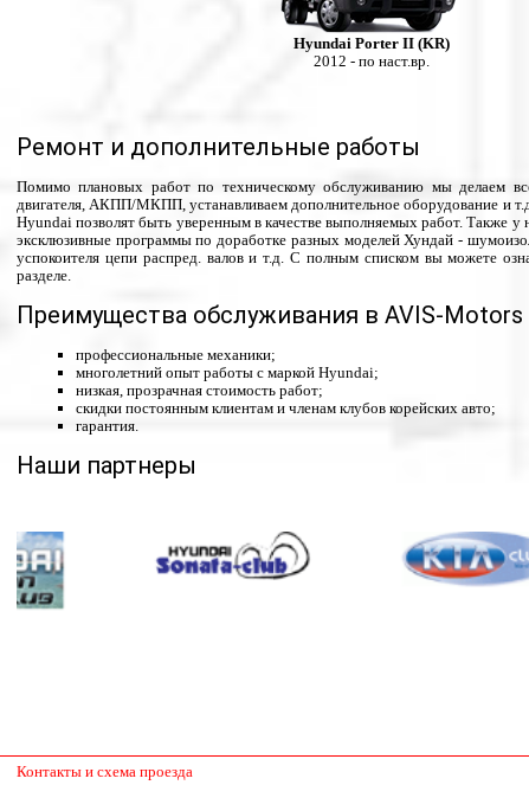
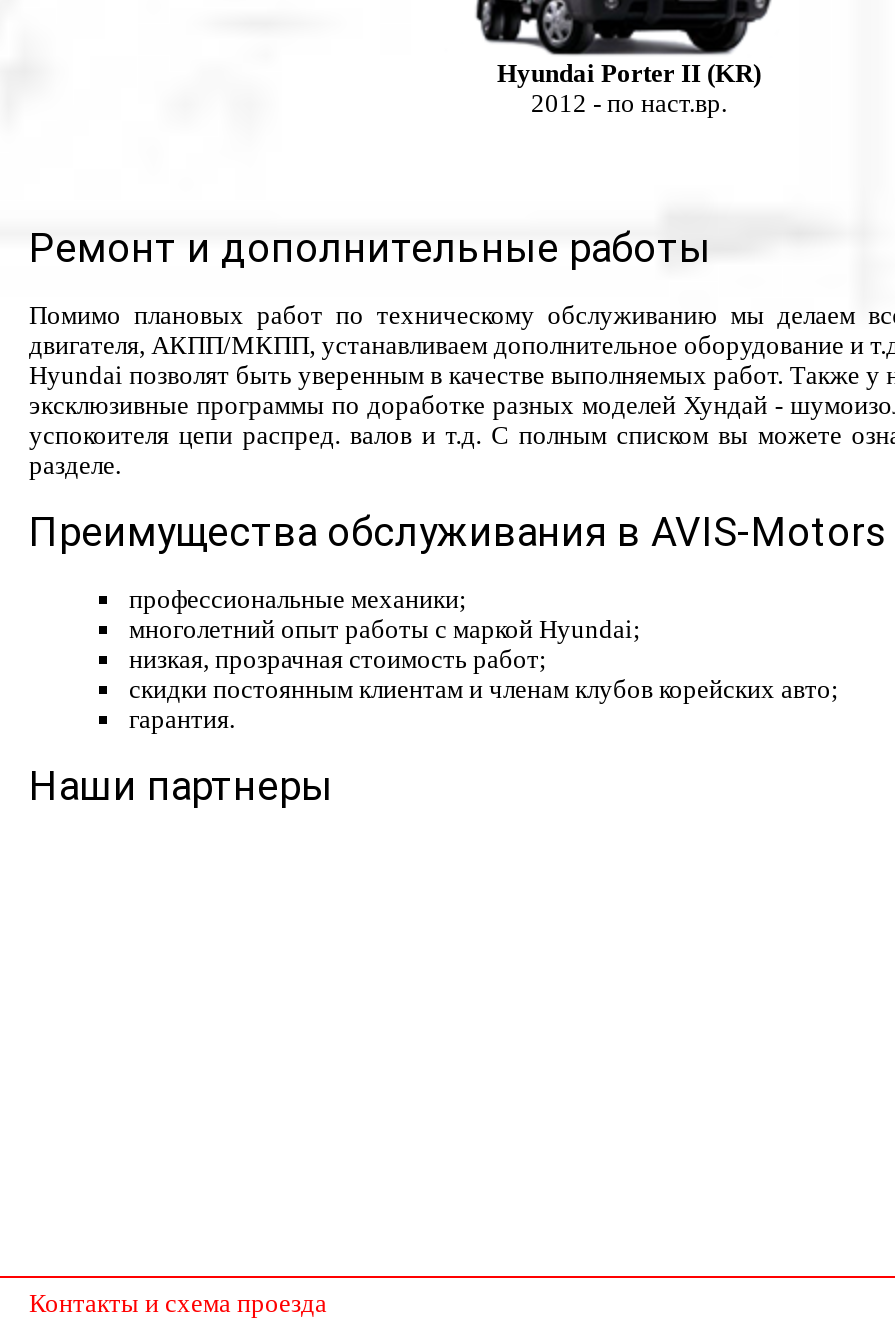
- [image]

- [image]

- [image]
